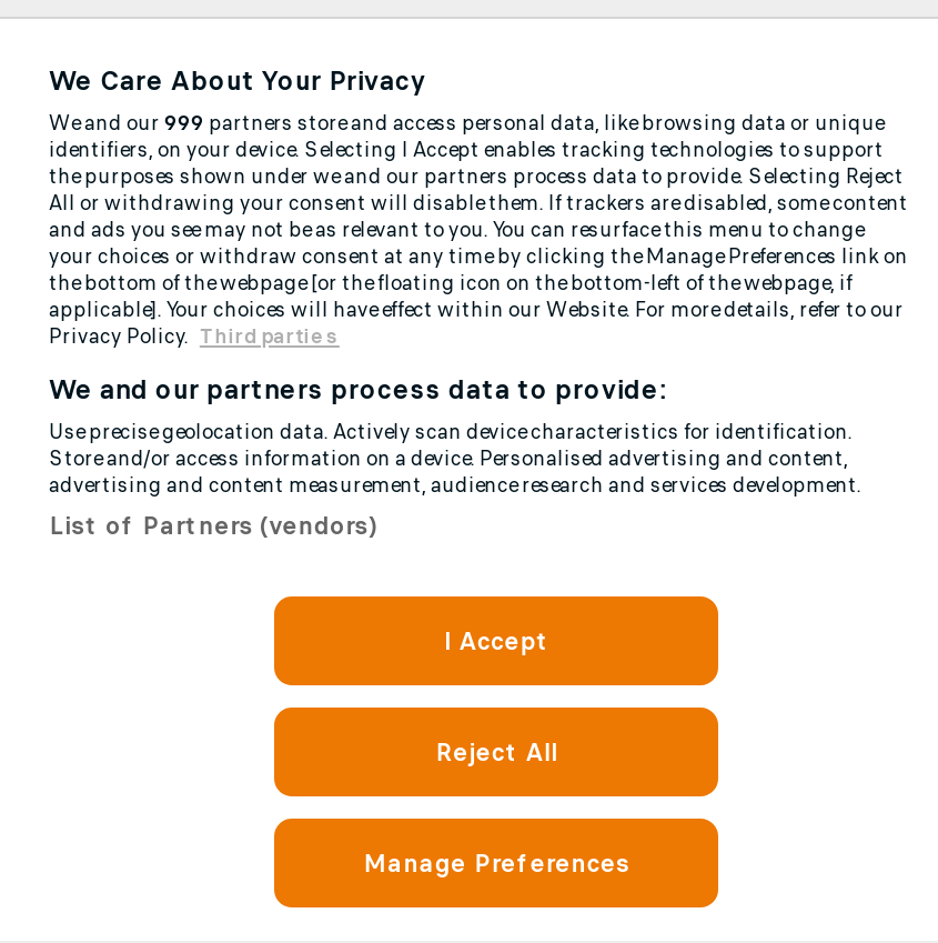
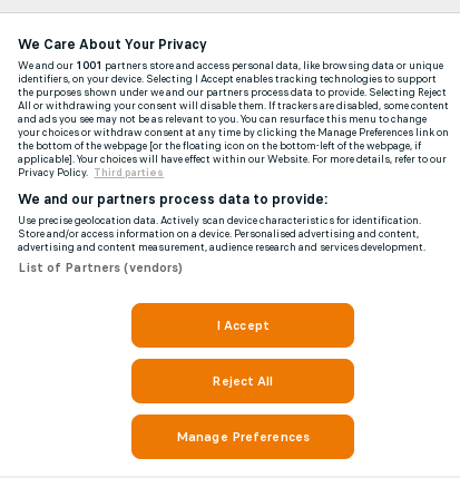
- We and our 999 partners store and access personal data, like browsing data or unique
+ We and our 1001 partners store and access personal data, like browsing data or unique
